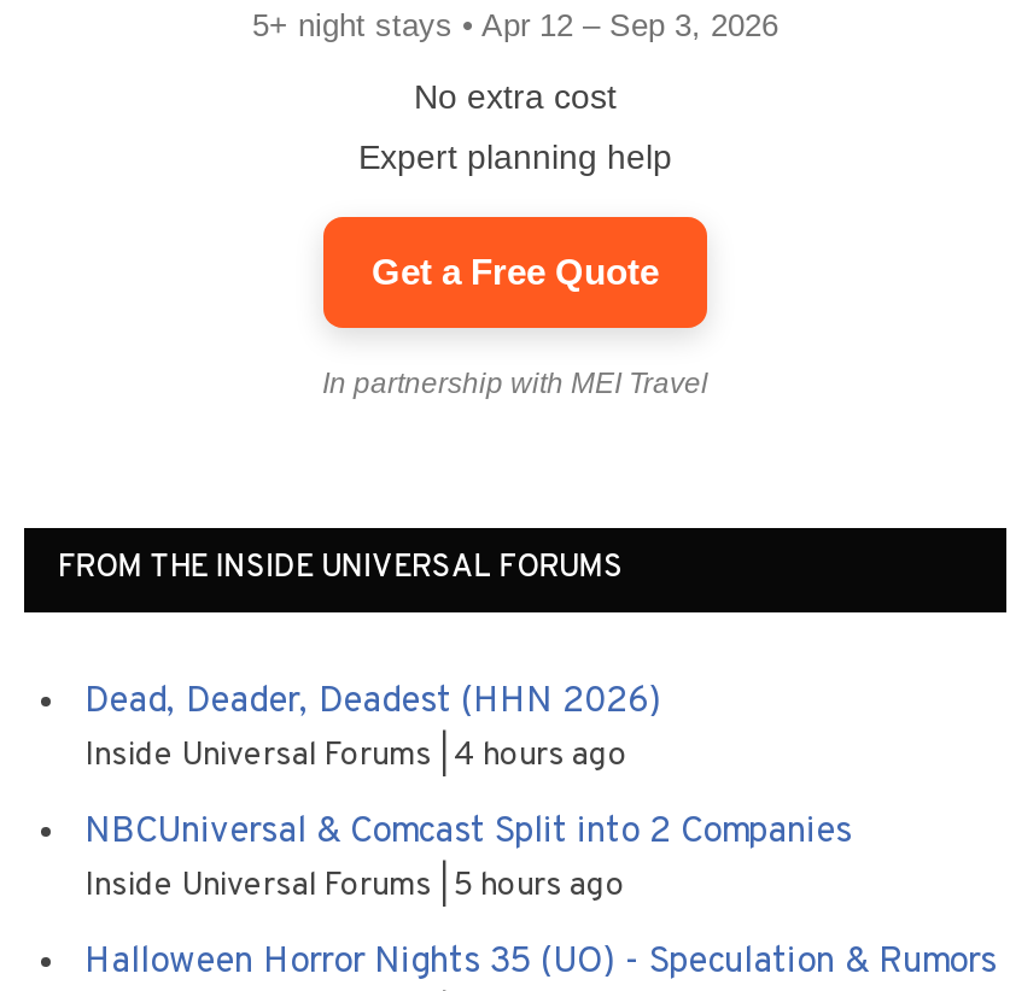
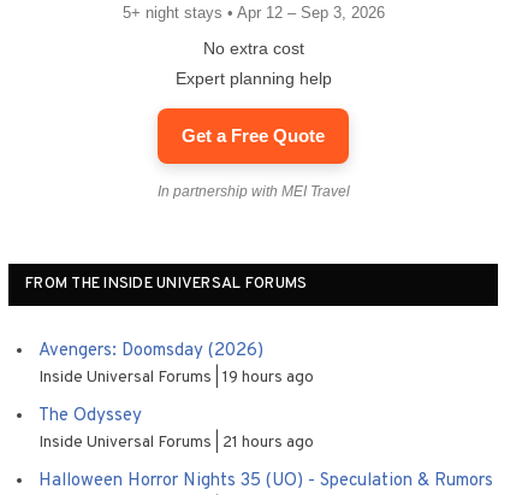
- Dead, Deader, Deadest (HHN 2026)
- Inside Universal Forums 4 hours ago
+ Avengers: Doomsday (2026)
+ Inside Universal Forums 19 hours ago

- NBCUniversal & Comcast Split into 2 Companies
- Inside Universal Forums 5 hours ago
+ The Odyssey
+ Inside Universal Forums 21 hours ago
